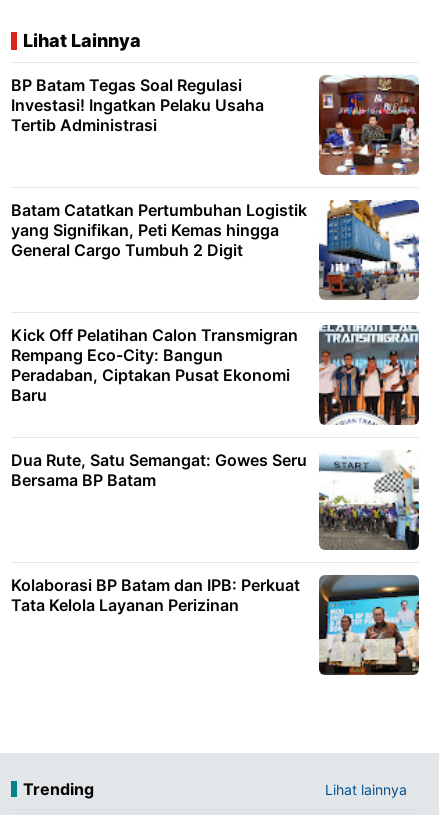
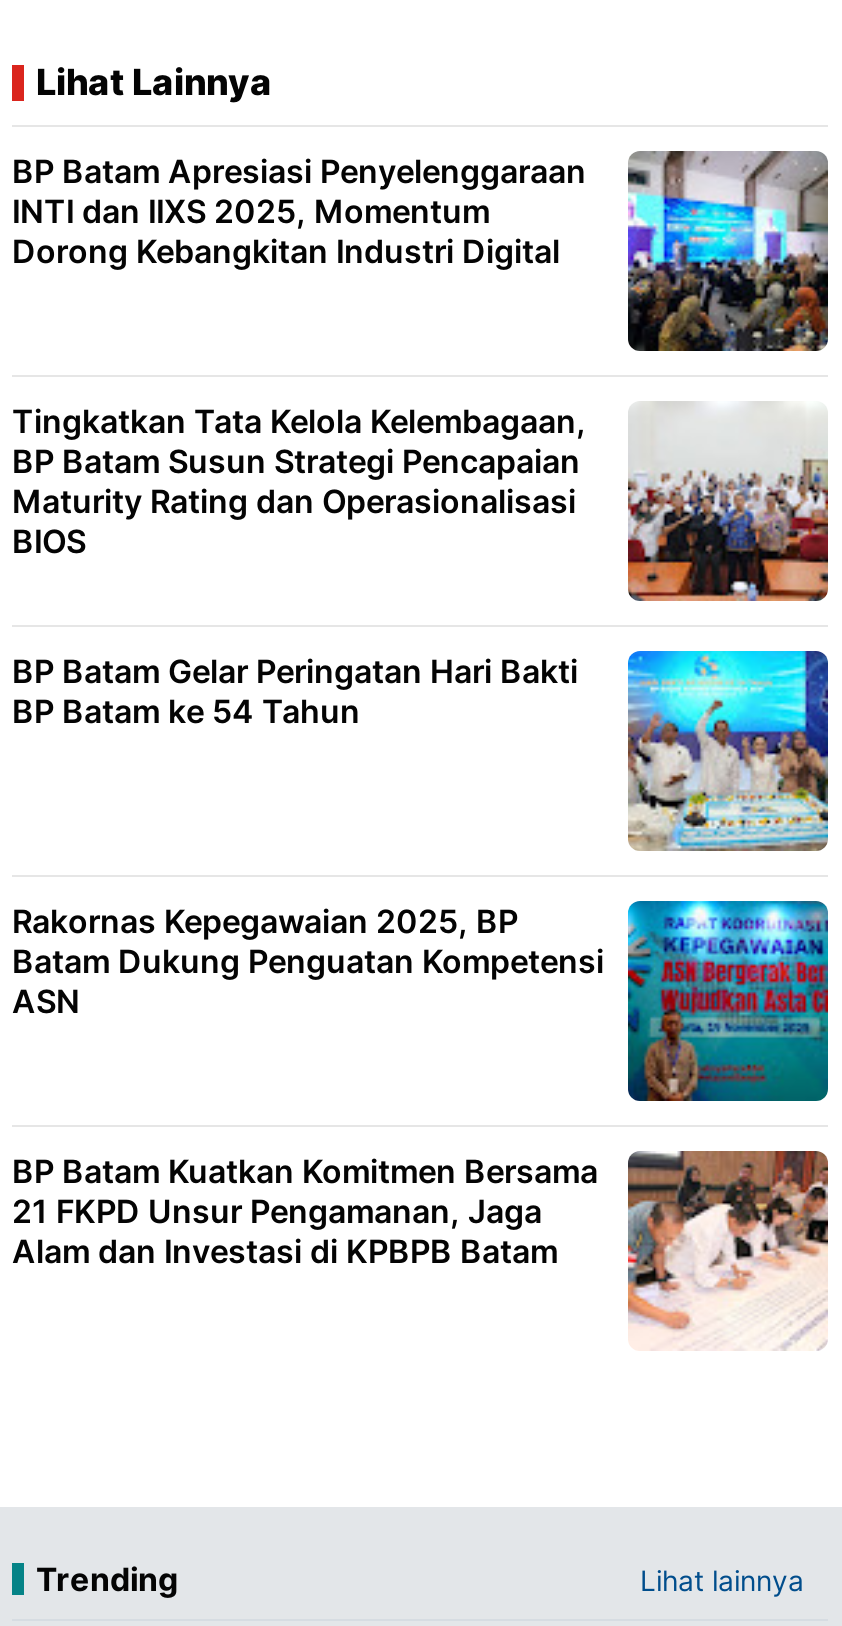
- BP Batam Tegas Soal Regulasi
- Investasi! Ingatkan Pelaku Usaha
- Tertib Administrasi
+ BP Batam Apresiasi Penyelenggaraan
+ INTI dan IIXS 2025, Momentum
+ Dorong Kebangkitan Industri Digital

- [image]
+ [image]

- [image]
- Batam Catatkan Pertumbuhan Logistik
- yang Signifikan, Peti Kemas hingga
- General Cargo Tumbuh 2 Digit
+ [image]
+ Tingkatkan Tata Kelola Kelembagaan,
+ BP Batam Susun Strategi Pencapaian
+ Maturity Rating dan Operasionalisasi
+ BIOS

- [image]
- Kick Off Pelatihan Calon Transmigran
- Rempang Eco-City: Bangun
- Peradaban, Ciptakan Pusat Ekonomi
- Baru
+ [image]
+ BP Batam Gelar Peringatan Hari Bakti
+ BP Batam ke 54 Tahun

- [image]
- Dua Rute, Satu Semangat: Gowes Seru
- Bersama BP Batam
+ [image]
+ Rakornas Kepegawaian 2025, BP
+ Batam Dukung Penguatan Kompetensi
+ ASN

- [image]
- Kolaborasi BP Batam dan IPB: Perkuat
- Tata Kelola Layanan Perizinan
+ [image]
+ BP Batam Kuatkan Komitmen Bersama
+ 21 FKPD Unsur Pengamanan, Jaga
+ Alam dan Investasi di KPBPB Batam
